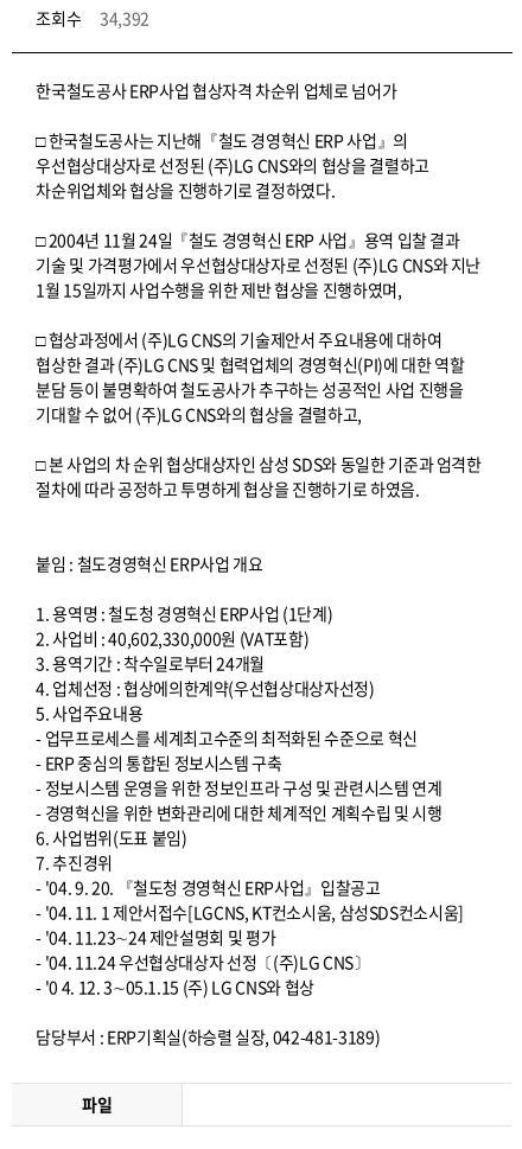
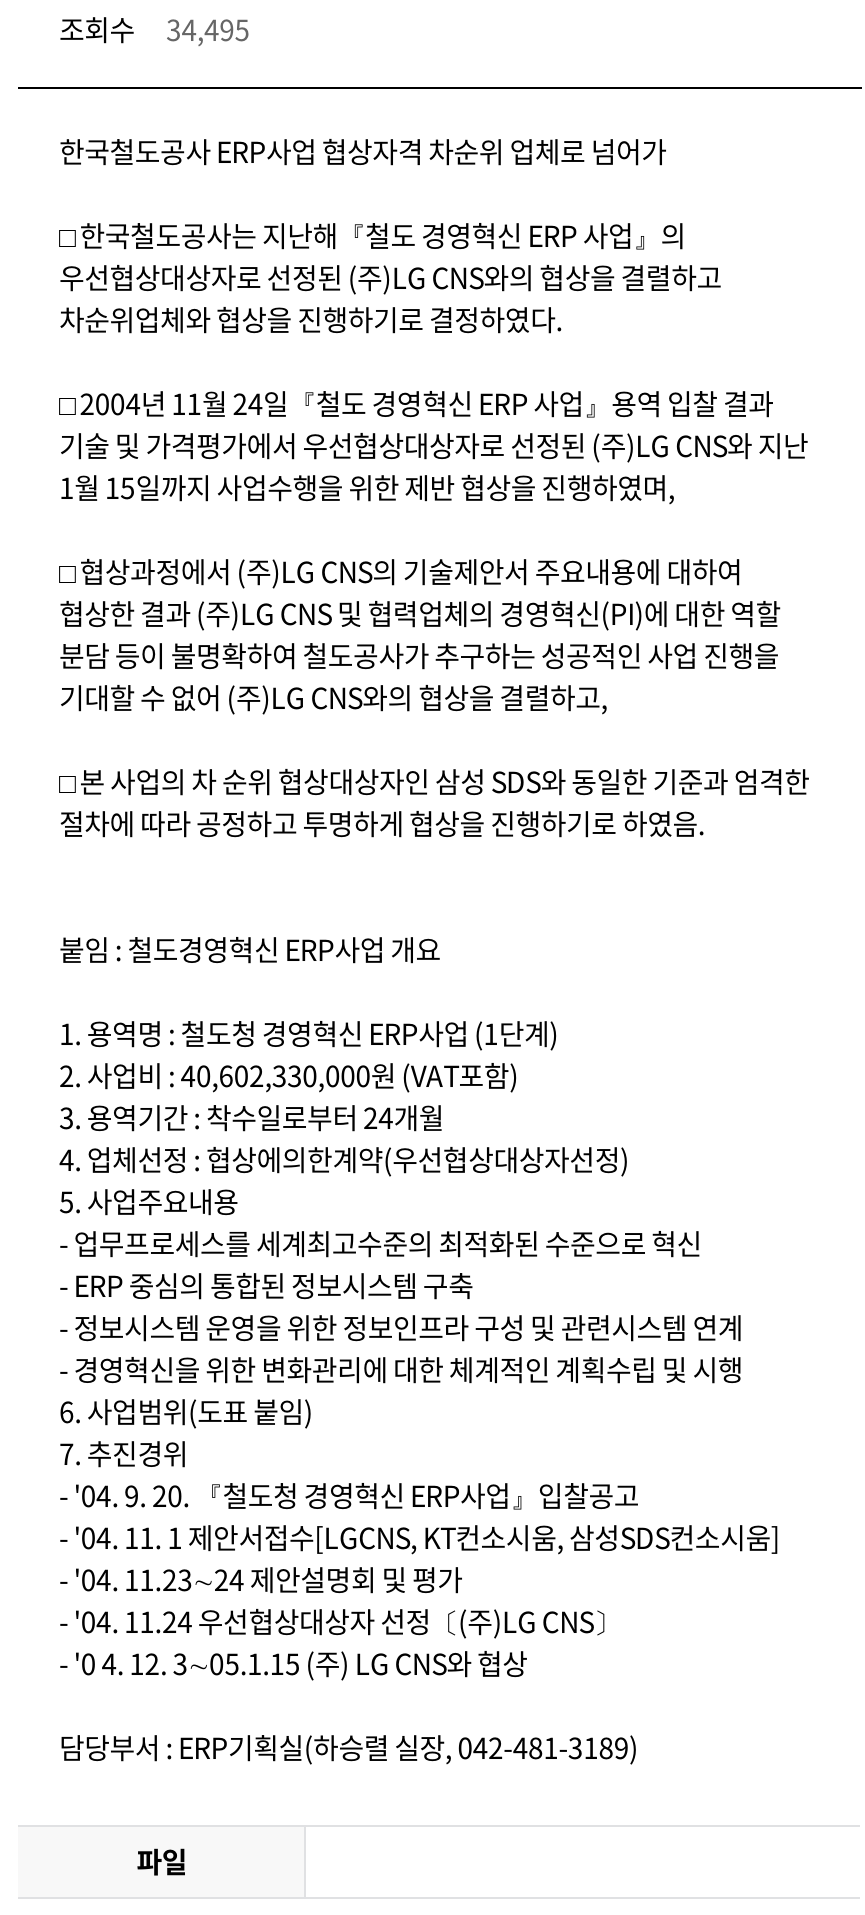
- 조회수 34,392
+ 조회수 34,495
